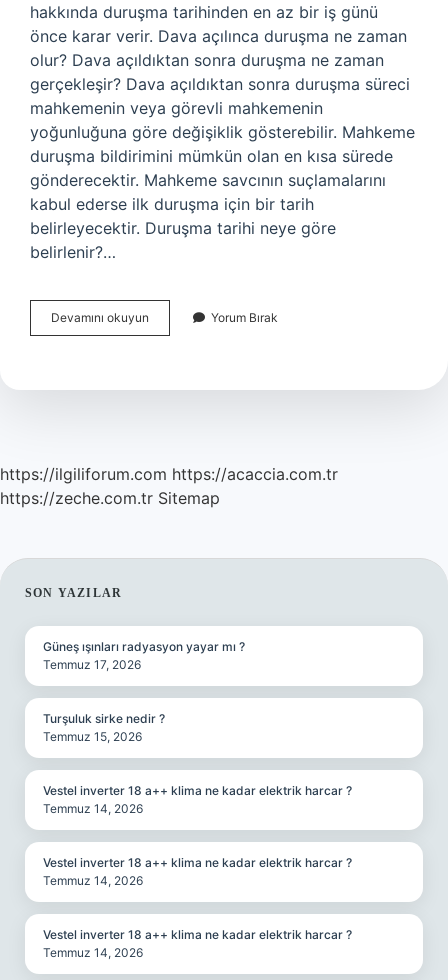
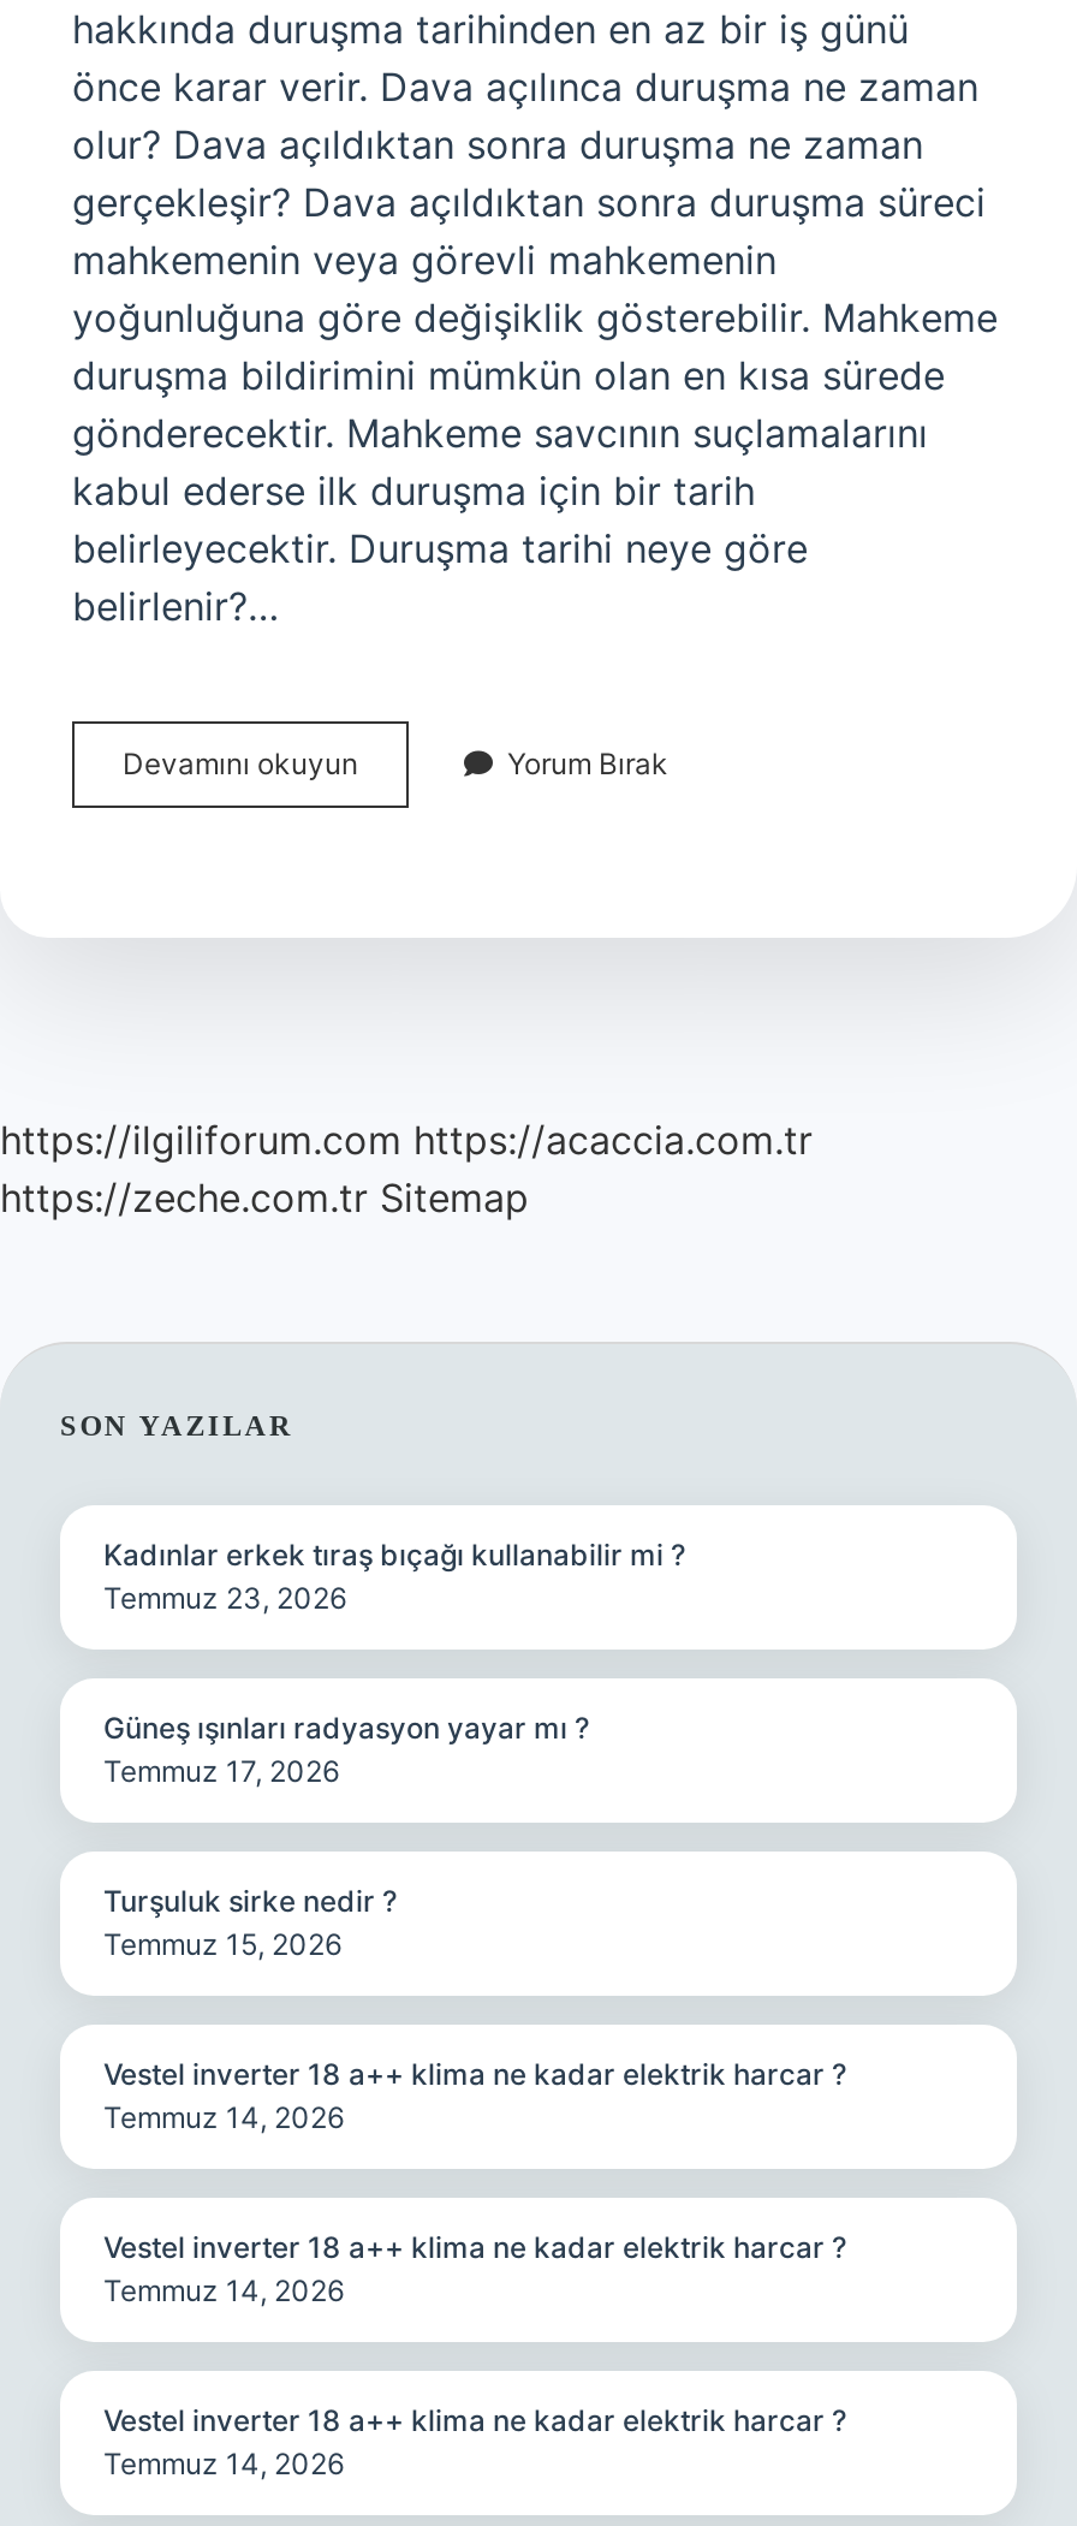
+ Kadınlar erkek tıraş bıçağı kullanabilir mi ?
+ Temmuz 23, 2026
